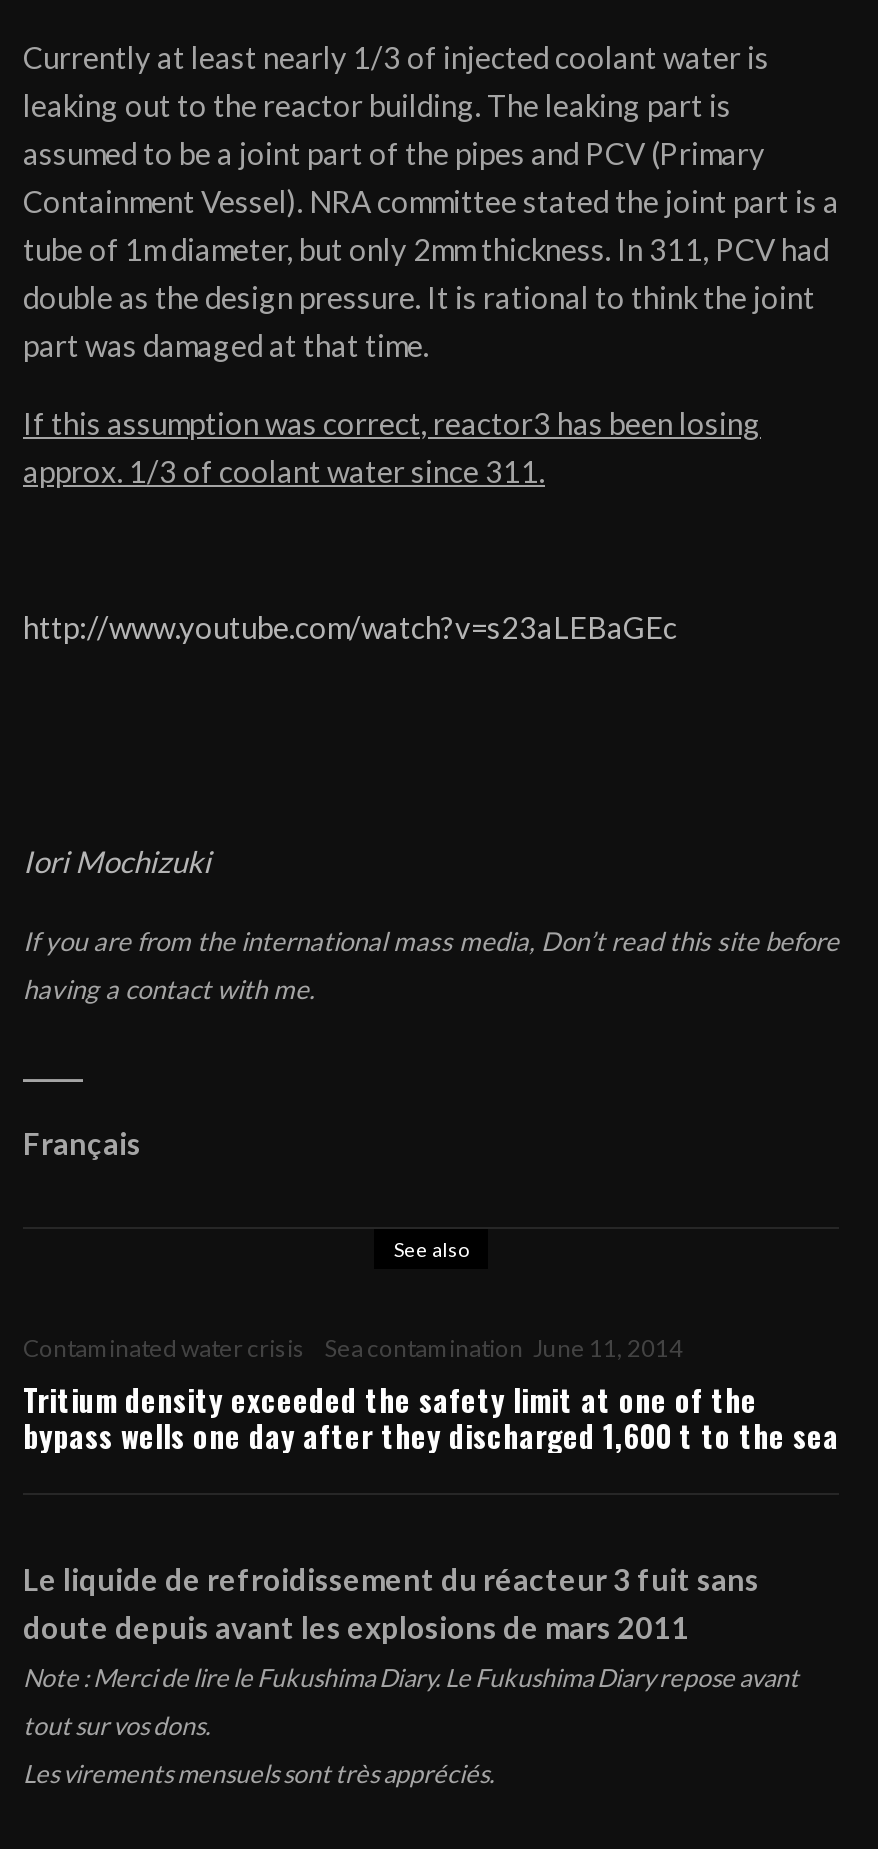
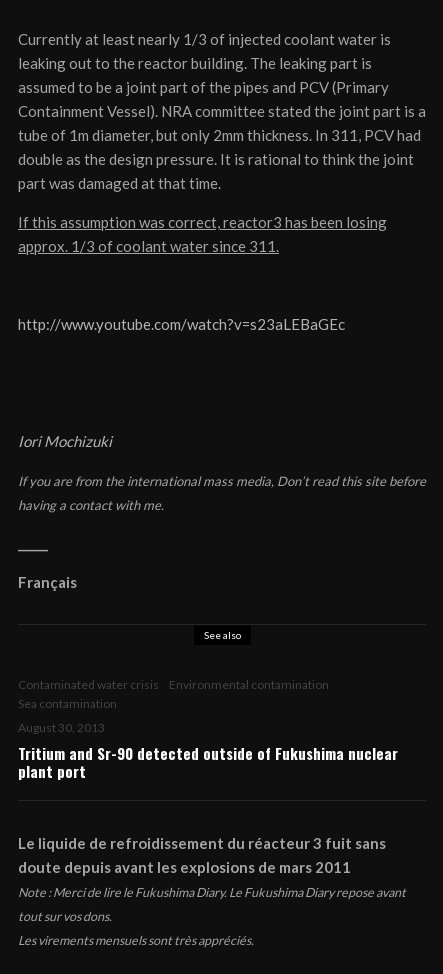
- Sea contamination June 11, 2014
- Tritium density exceeded the safety limit at one of the
- bypass wells one day after they discharged 1,600 t to the sea
+ Environmental contamination
+ Sea contamination
+ August 30, 2013
+ Tritium and Sr-90 detected outside of Fukushima nuclear
+ plant port
